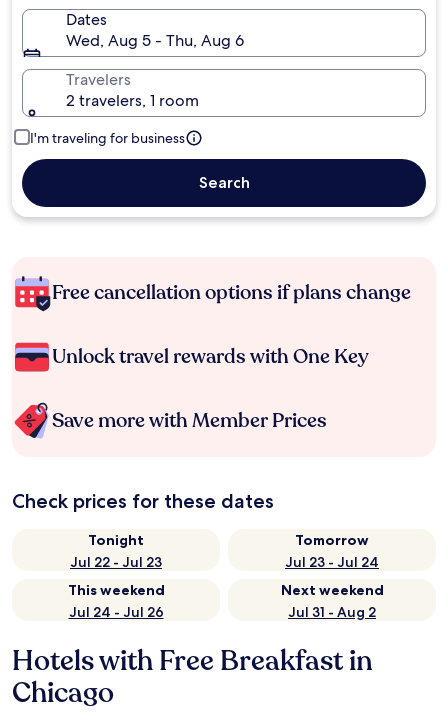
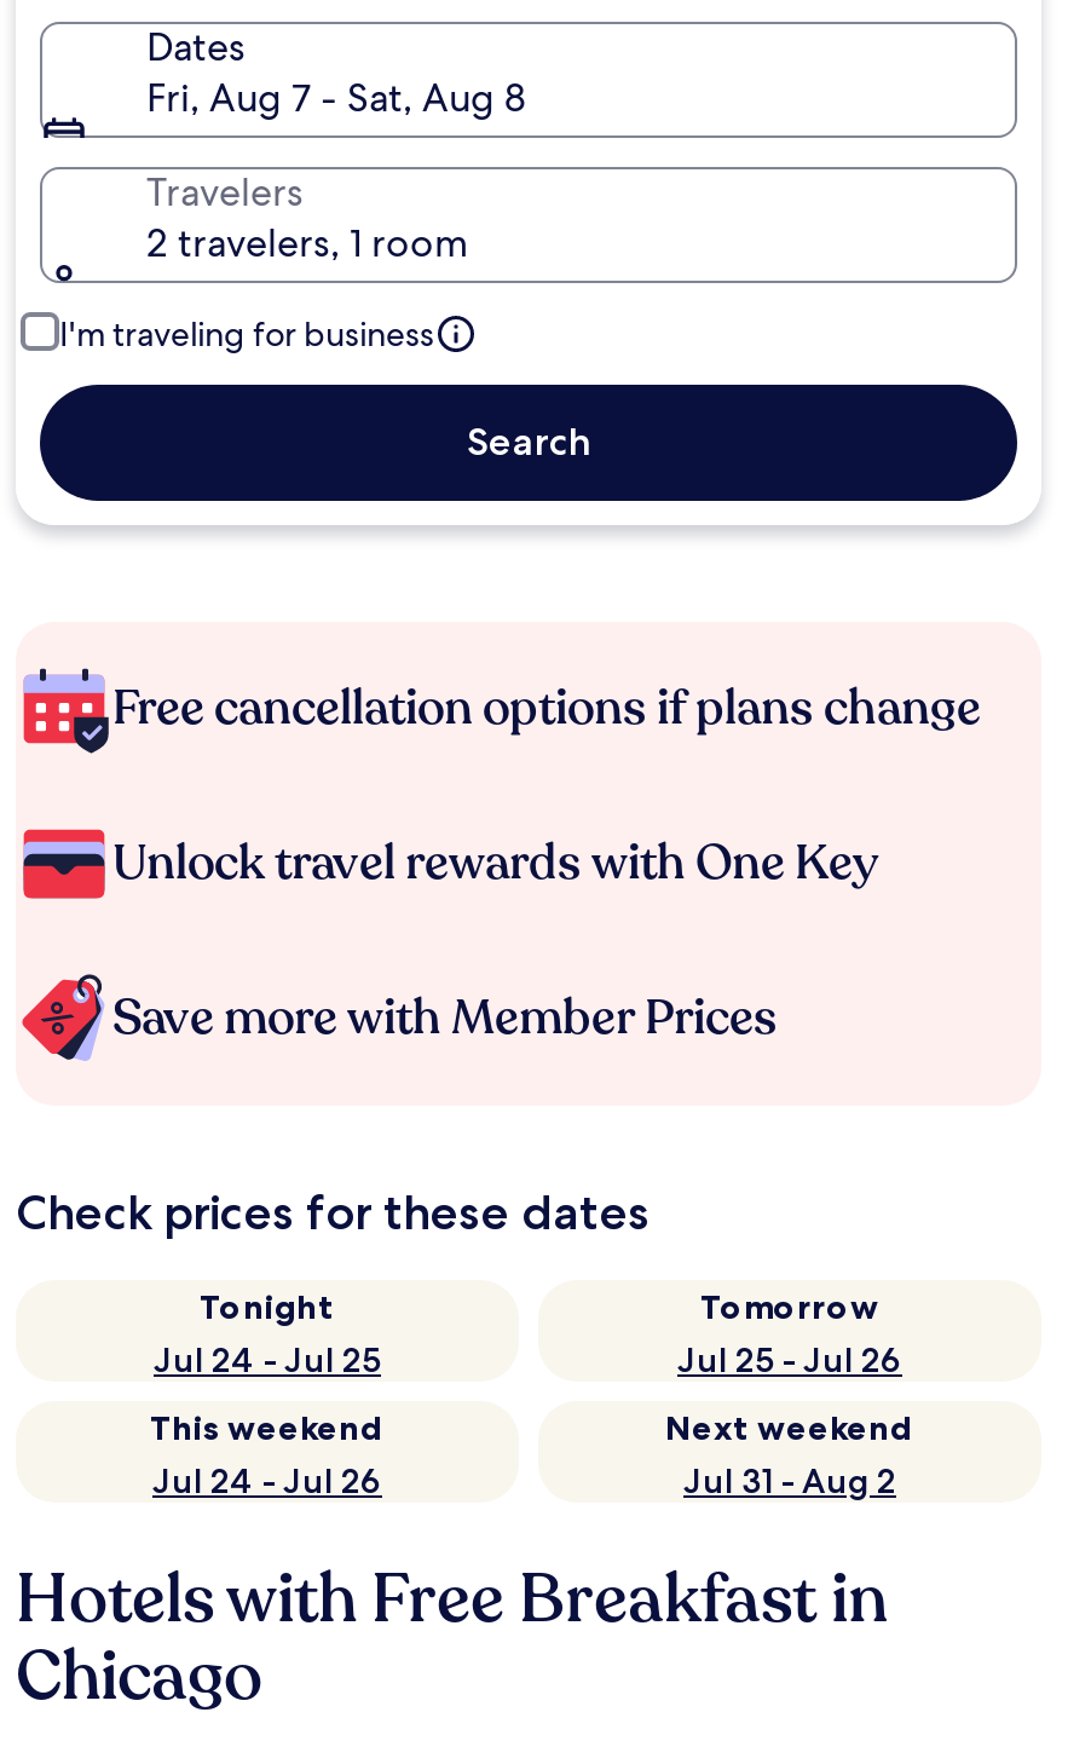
- Wed, Aug 5 - Thu, Aug 6
+ Fri, Aug 7 - Sat, Aug 8

- Jul 22 - Jul 23
+ Jul 24 - Jul 25

- Jul 23 - Jul 24
+ Jul 25 - Jul 26
